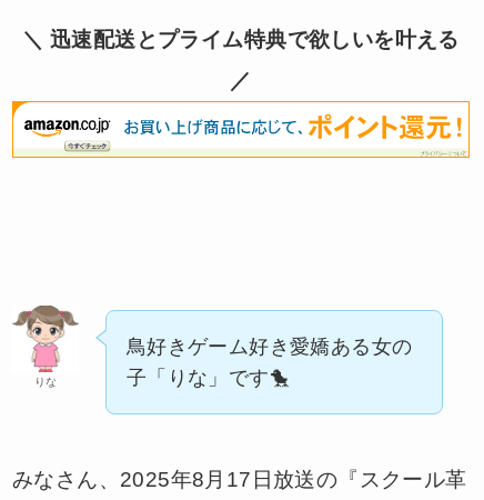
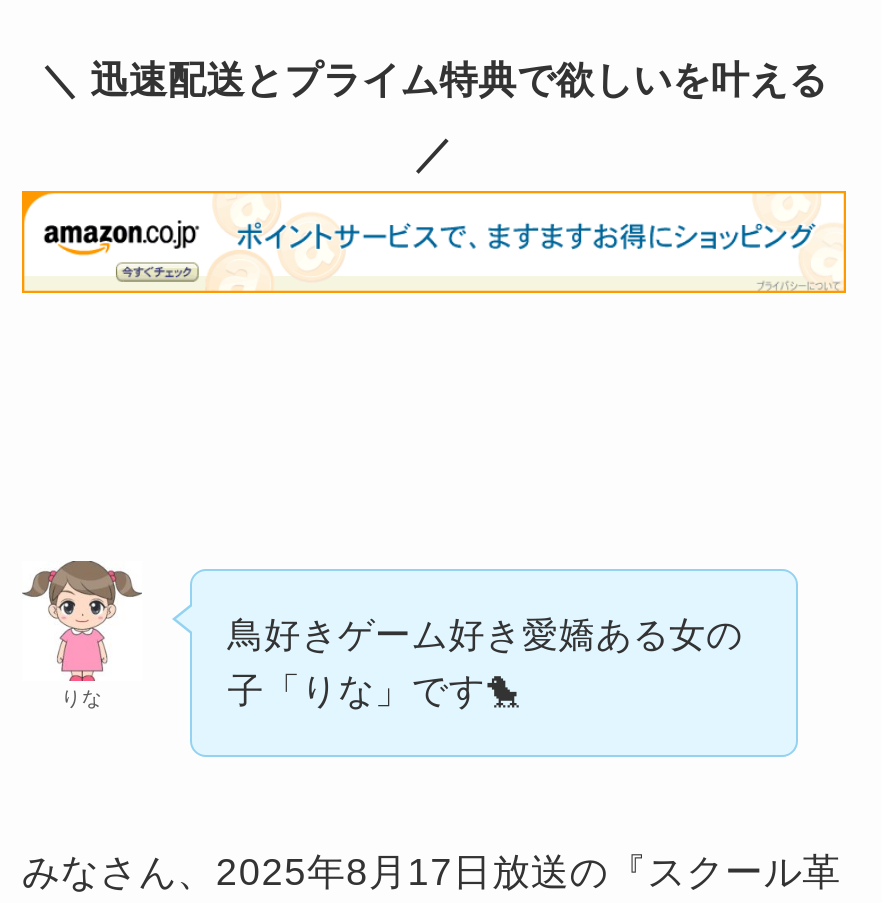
- [image]
+ [image]
